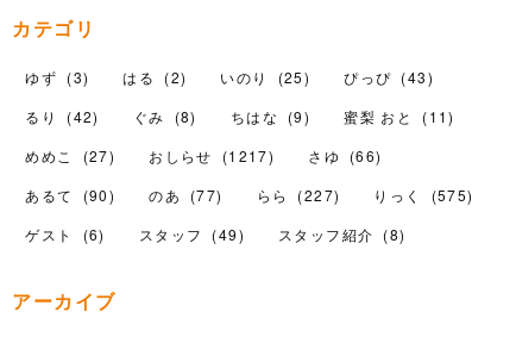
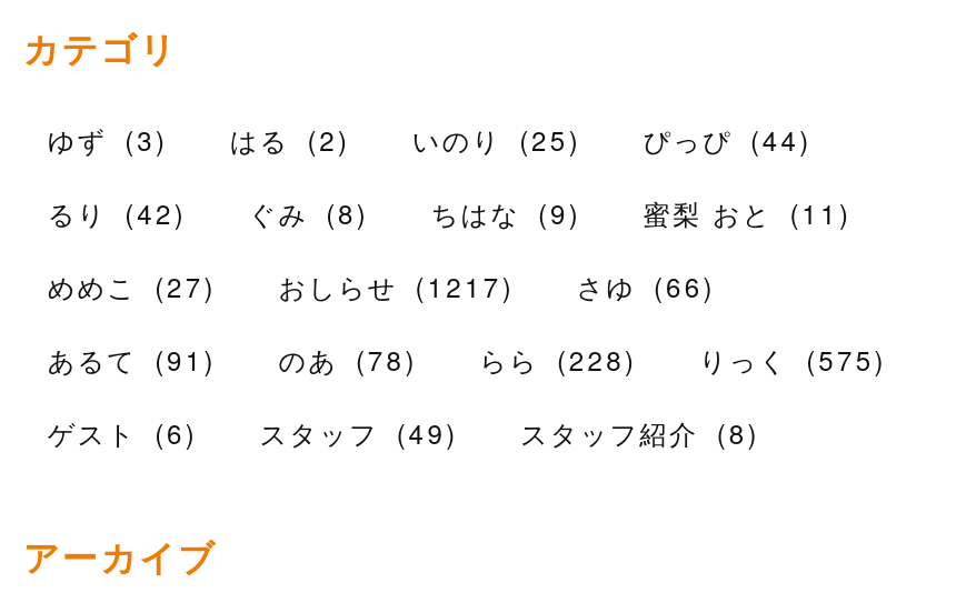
- ゆず (3) はる (2) いのり (25) ぴっぴ (43)
+ ゆず (3) はる (2) いのり (25) ぴっぴ (44)

- あるて (90)
+ あるて (91)

- のあ (77)
+ のあ (78)

- らら (227)
+ らら (228)
